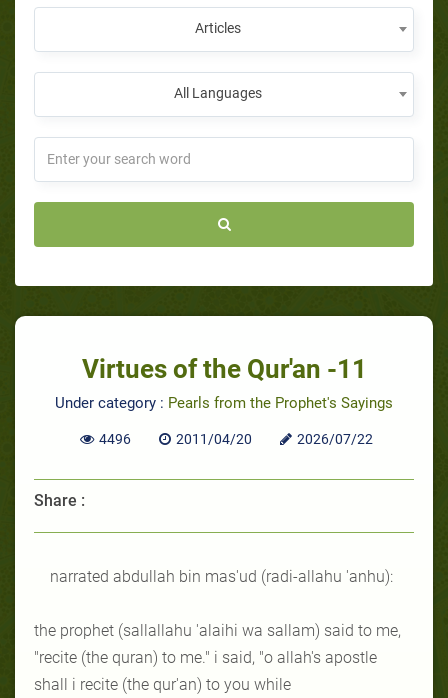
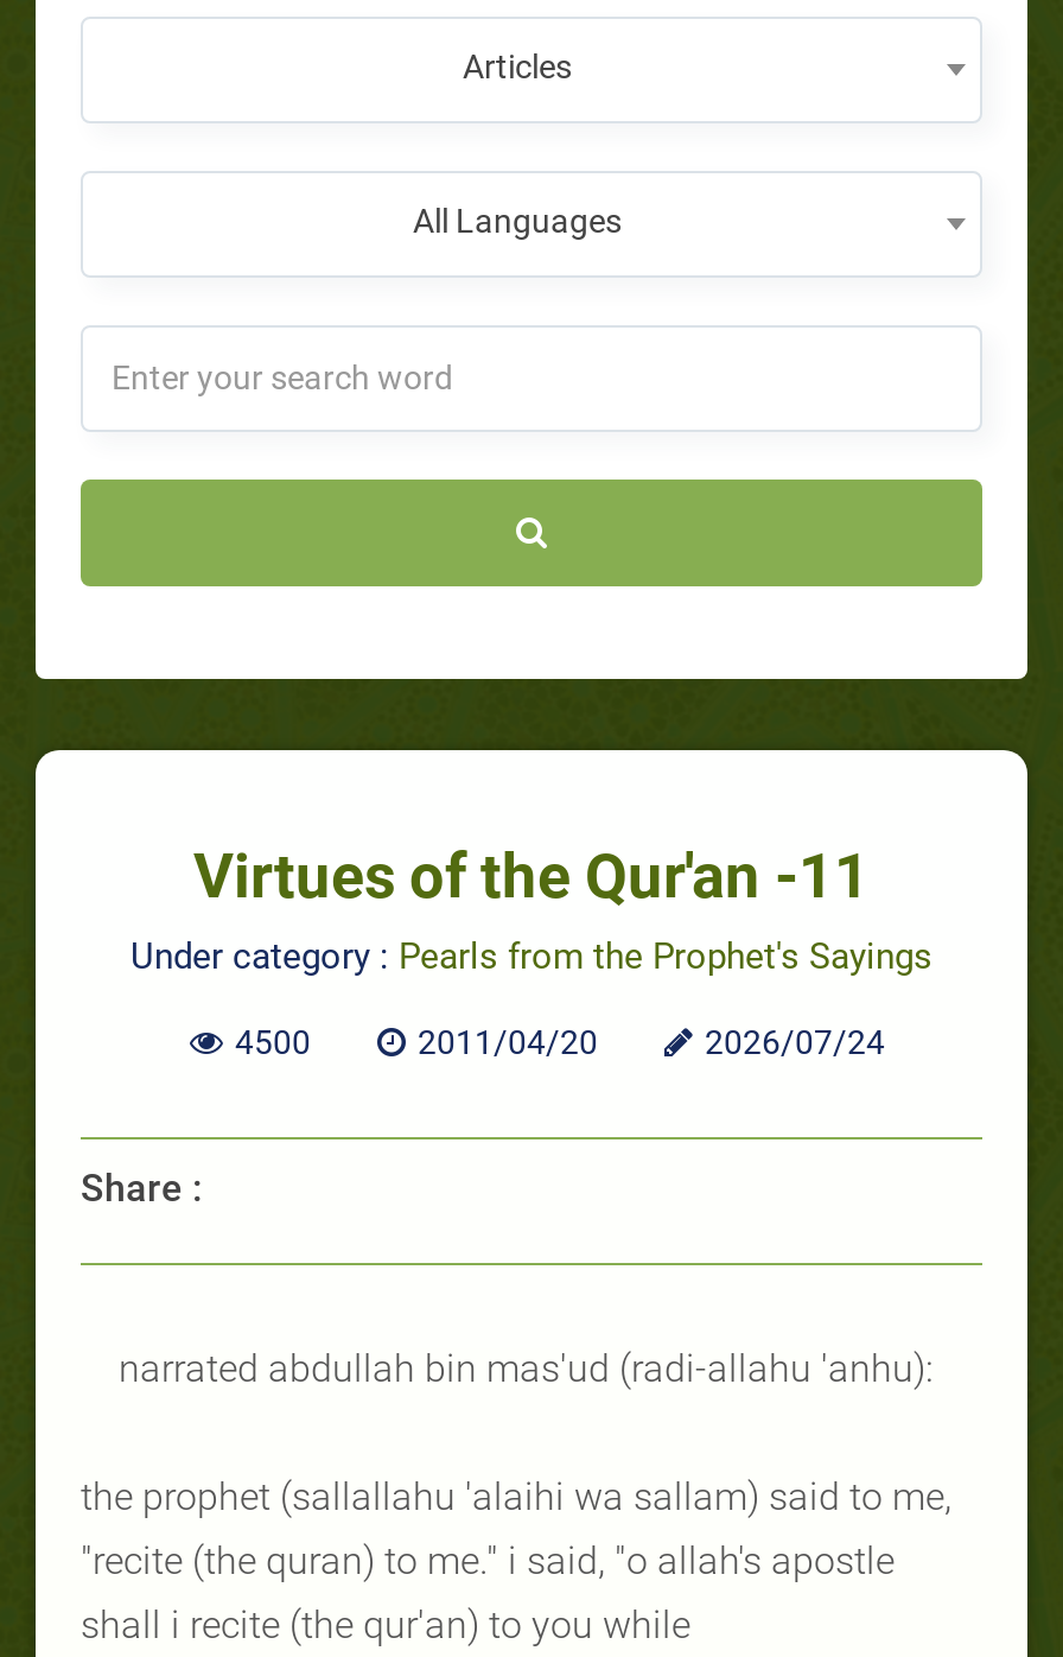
- 4496
+ 4500

- 2026/07/22
+ 2026/07/24
